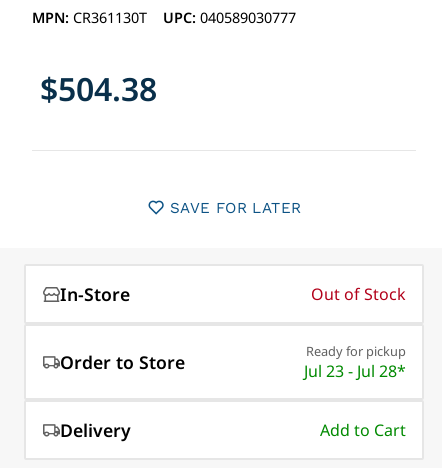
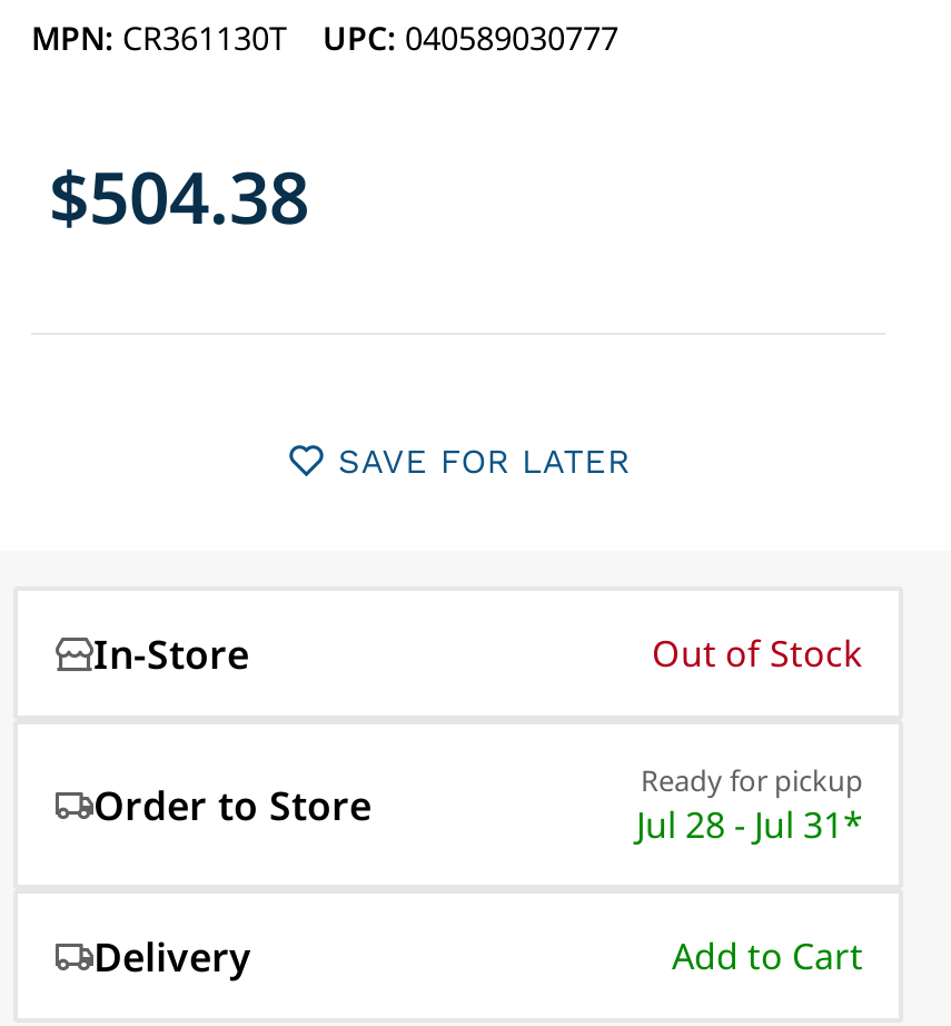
- Jul 23 - Jul 28*
+ Jul 28 - Jul 31*
